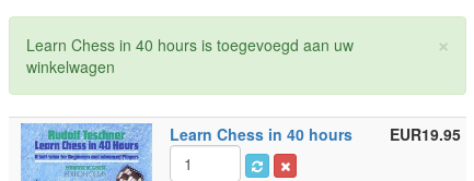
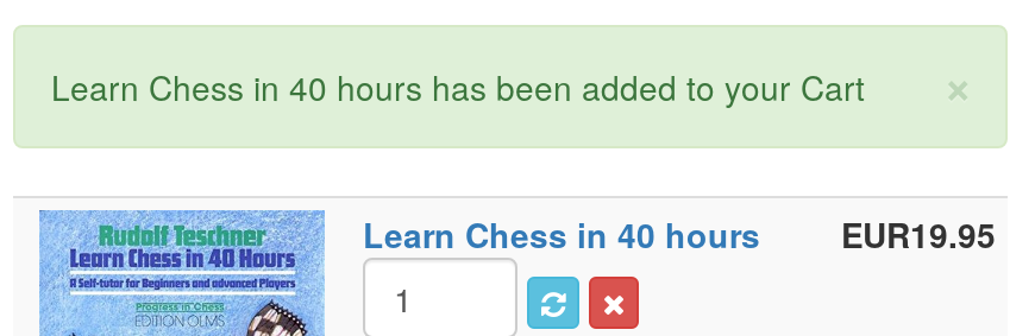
- Learn Chess in 40 hours is toegevoegd aan uw
- winkelwagen
+ Learn Chess in 40 hours has been added to your Cart
